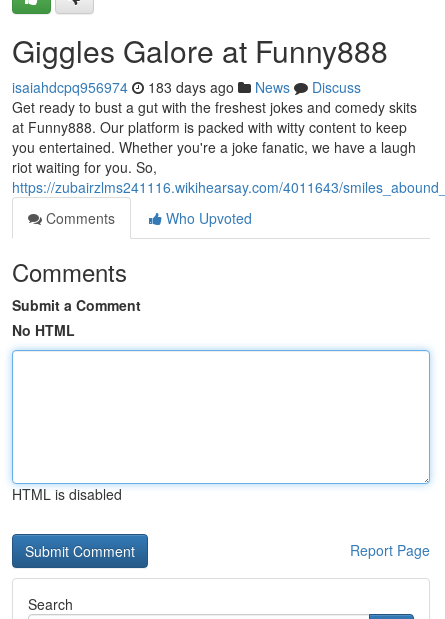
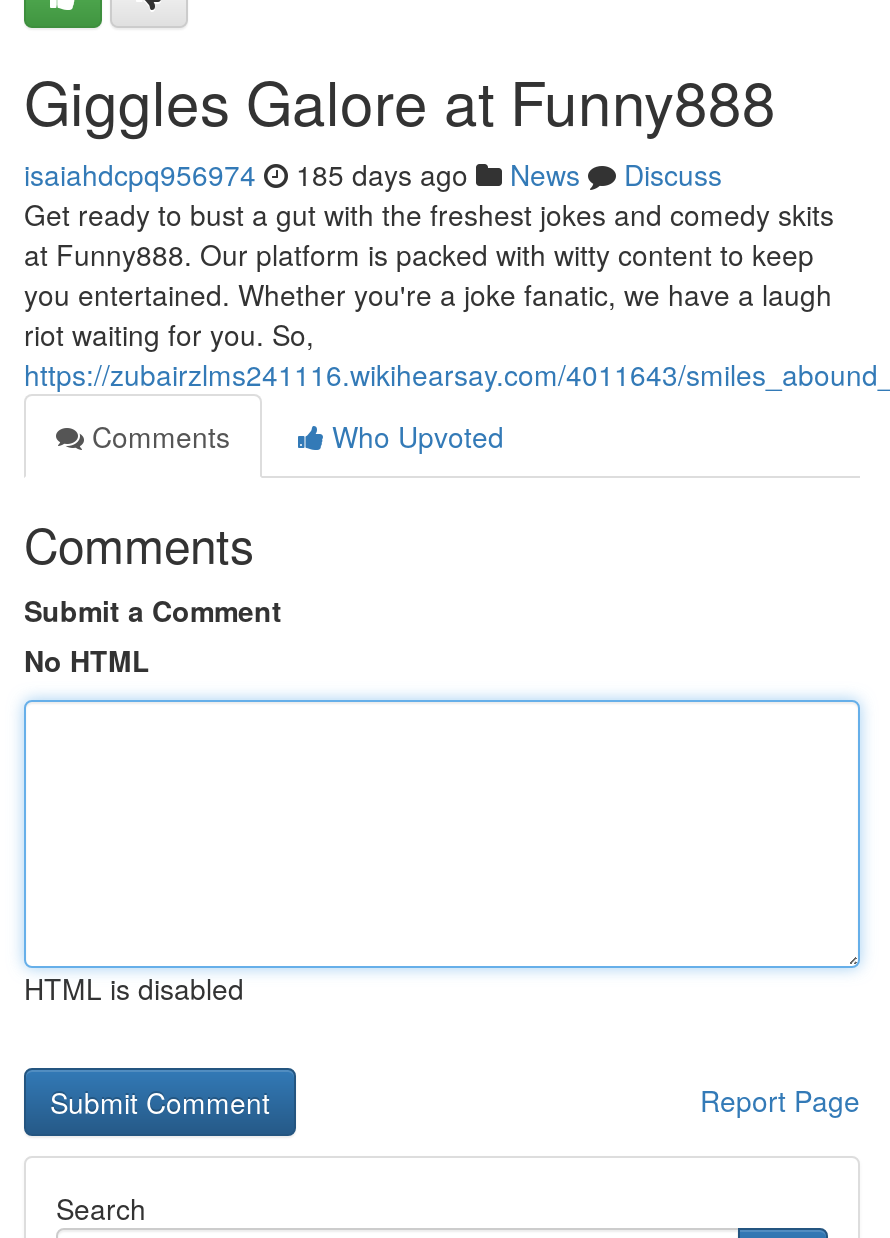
- isaiahdcpq956974 183 days ago News Discuss
+ isaiahdcpq956974 185 days ago News Discuss
